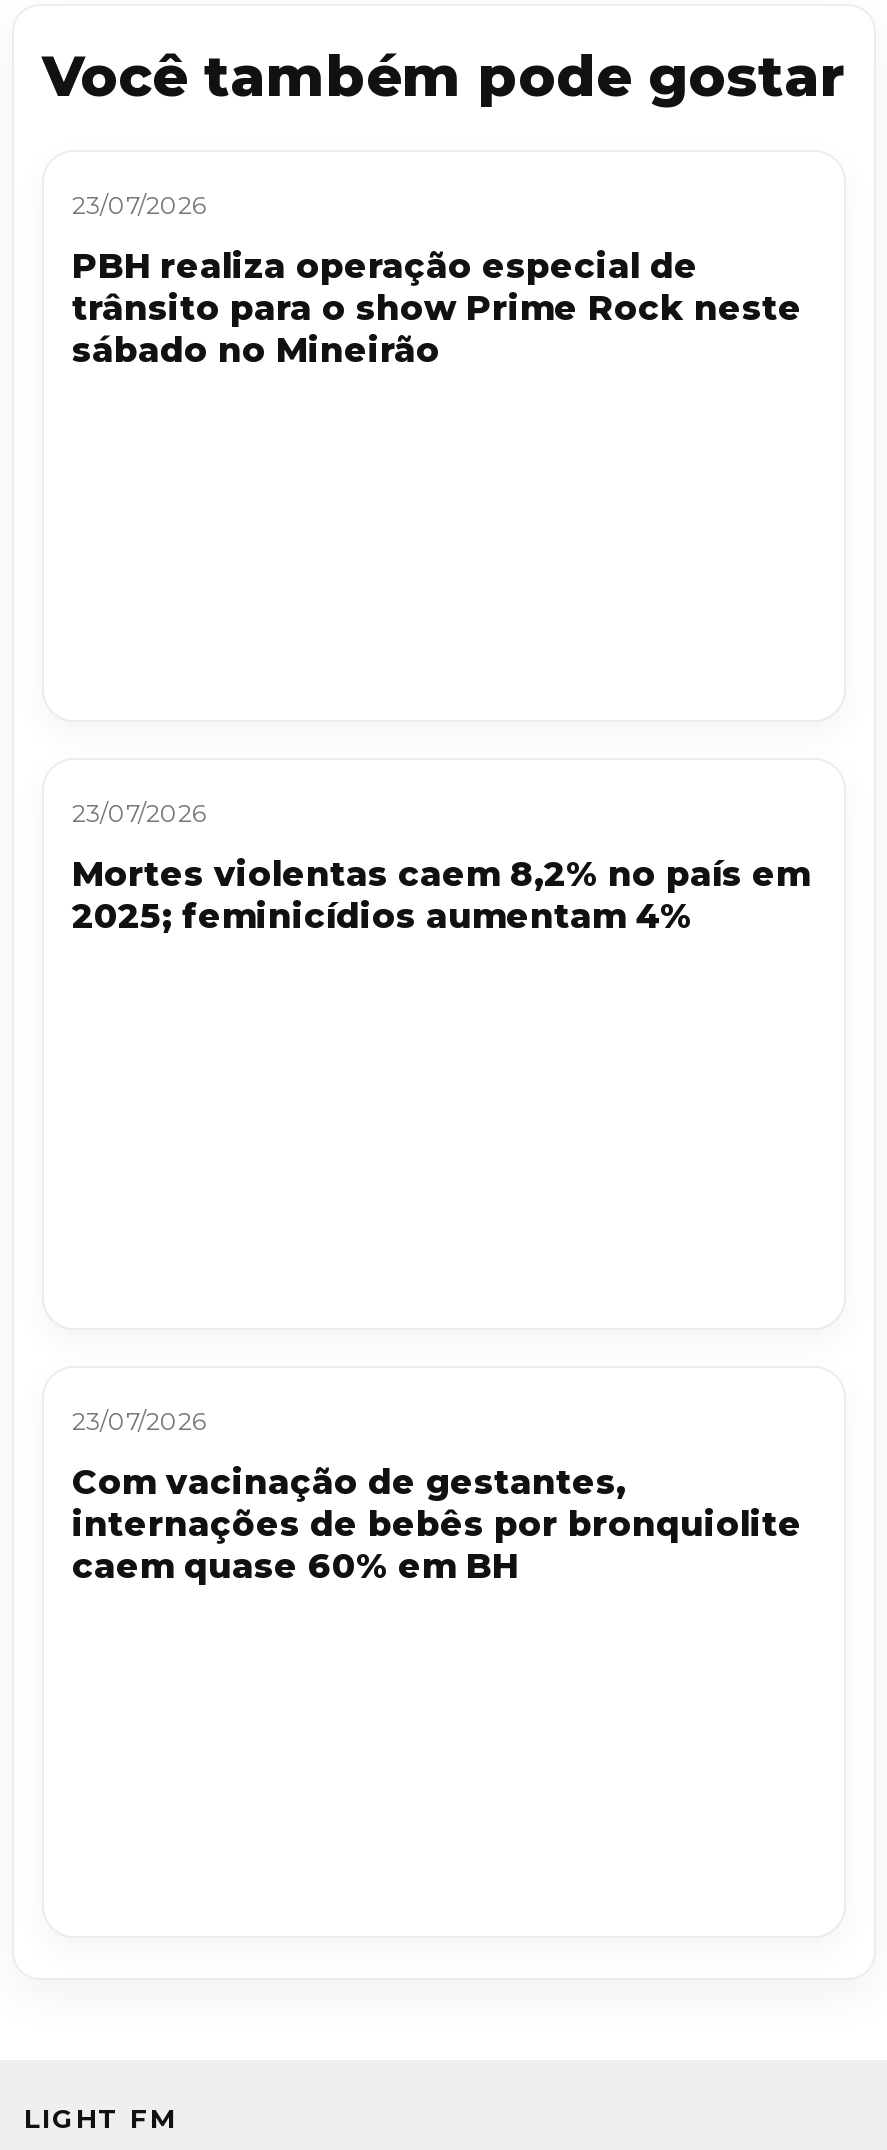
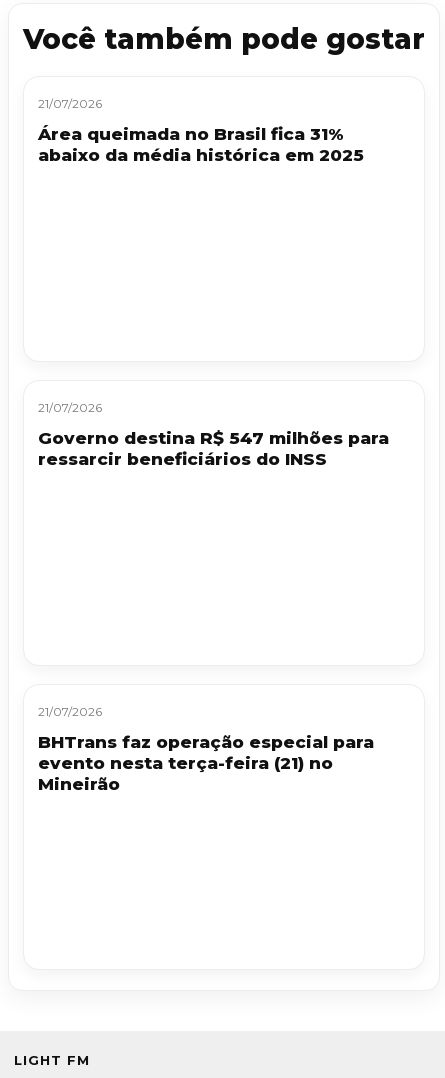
- 23/07/2026
+ 21/07/2026

- PBH realiza operação especial de
- trânsito para o show Prime Rock neste
- sábado no Mineirão
+ Área queimada no Brasil fica 31%
+ abaixo da média histórica em 2025

- 23/07/2026
+ 21/07/2026

- Mortes violentas caem 8,2% no país em
- 2025; feminicídios aumentam 4%
+ Governo destina R$ 547 milhões para
+ ressarcir beneficiários do INSS

- 23/07/2026
+ 21/07/2026

- Com vacinação de gestantes,
- internações de bebês por bronquiolite
- caem quase 60% em BH
+ BHTrans faz operação especial para
+ evento nesta terça-feira (21) no
+ Mineirão
